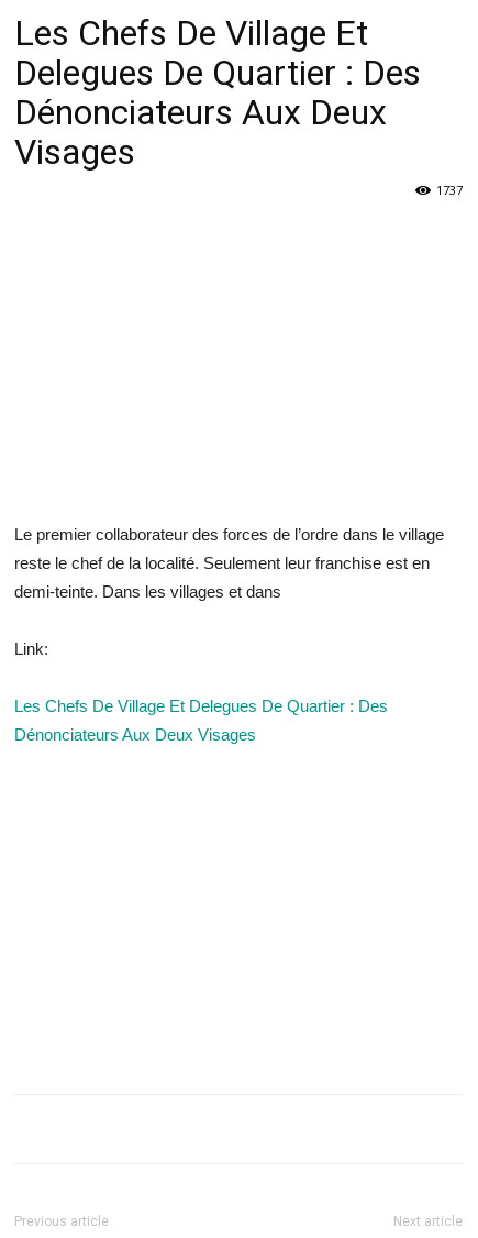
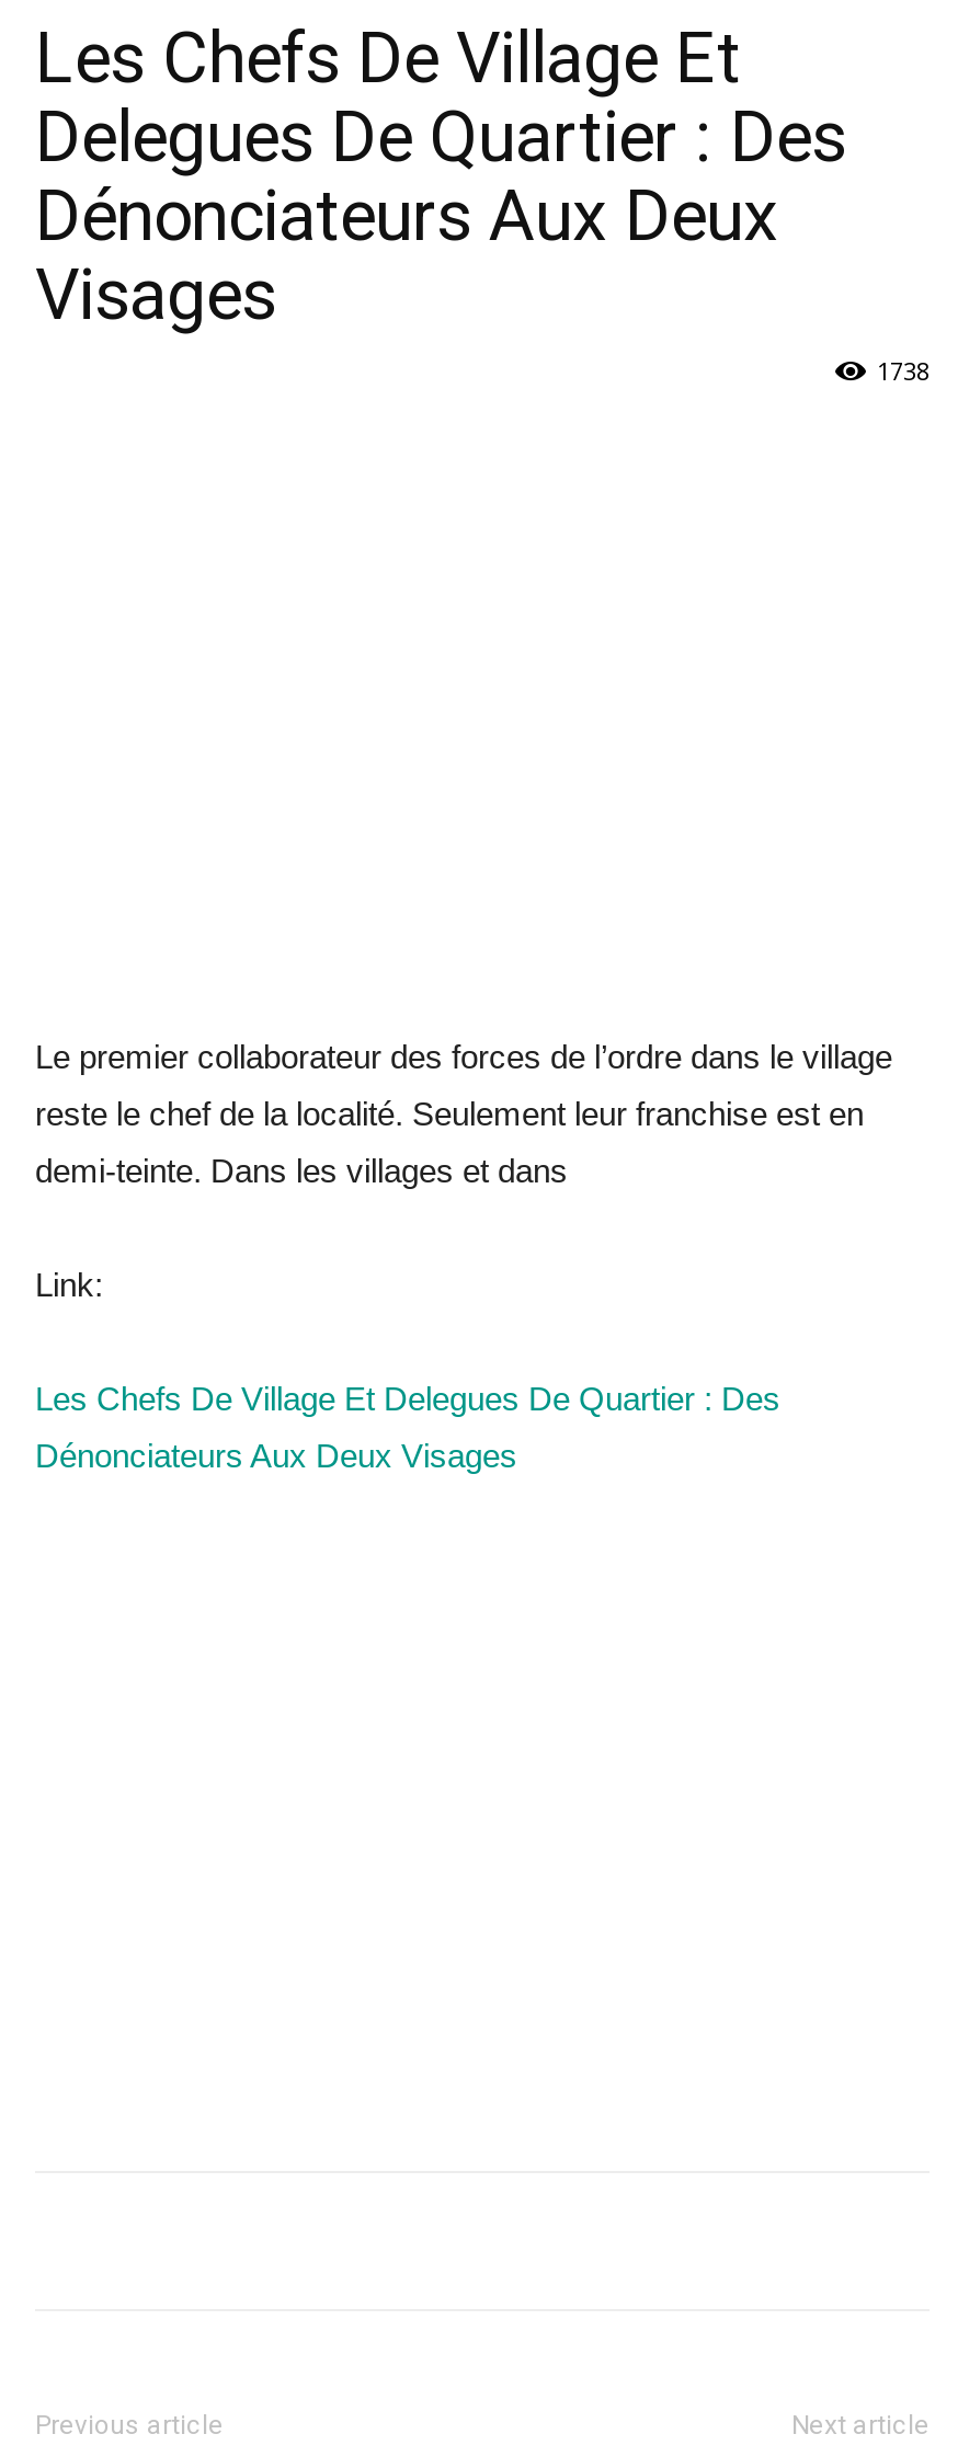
- 1737
+ 1738
